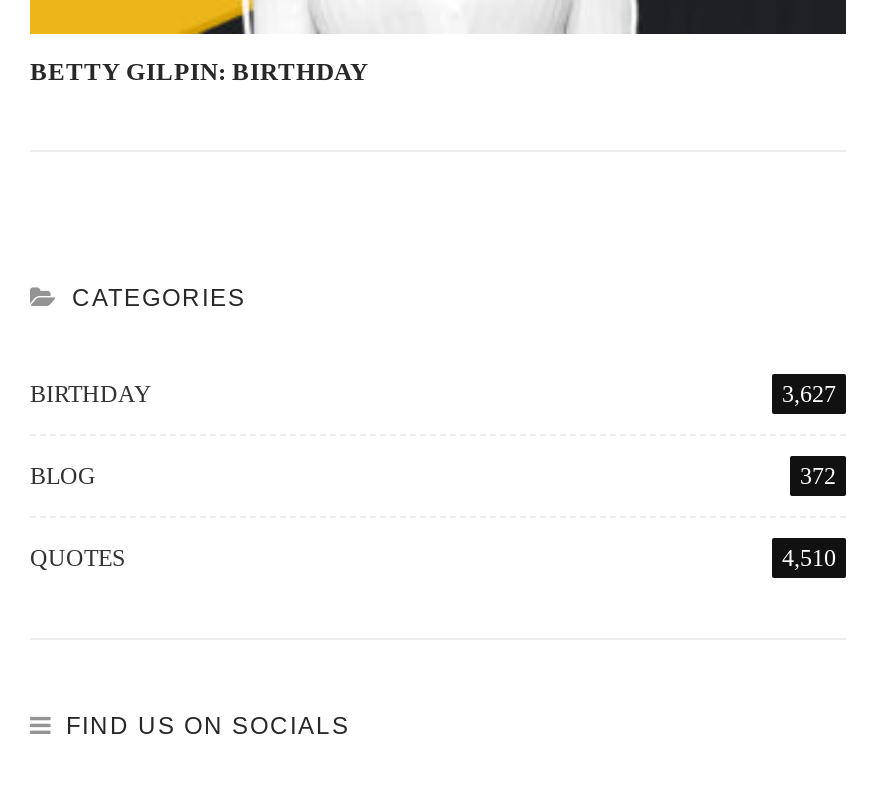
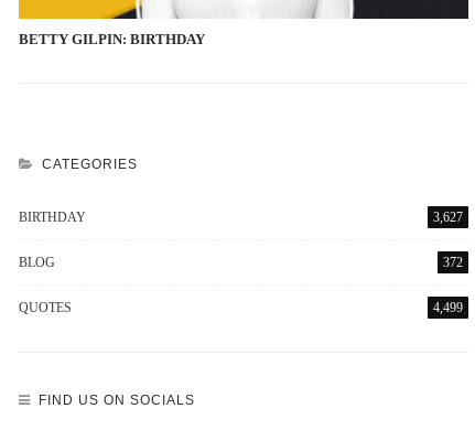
- 4,510
+ 4,499
